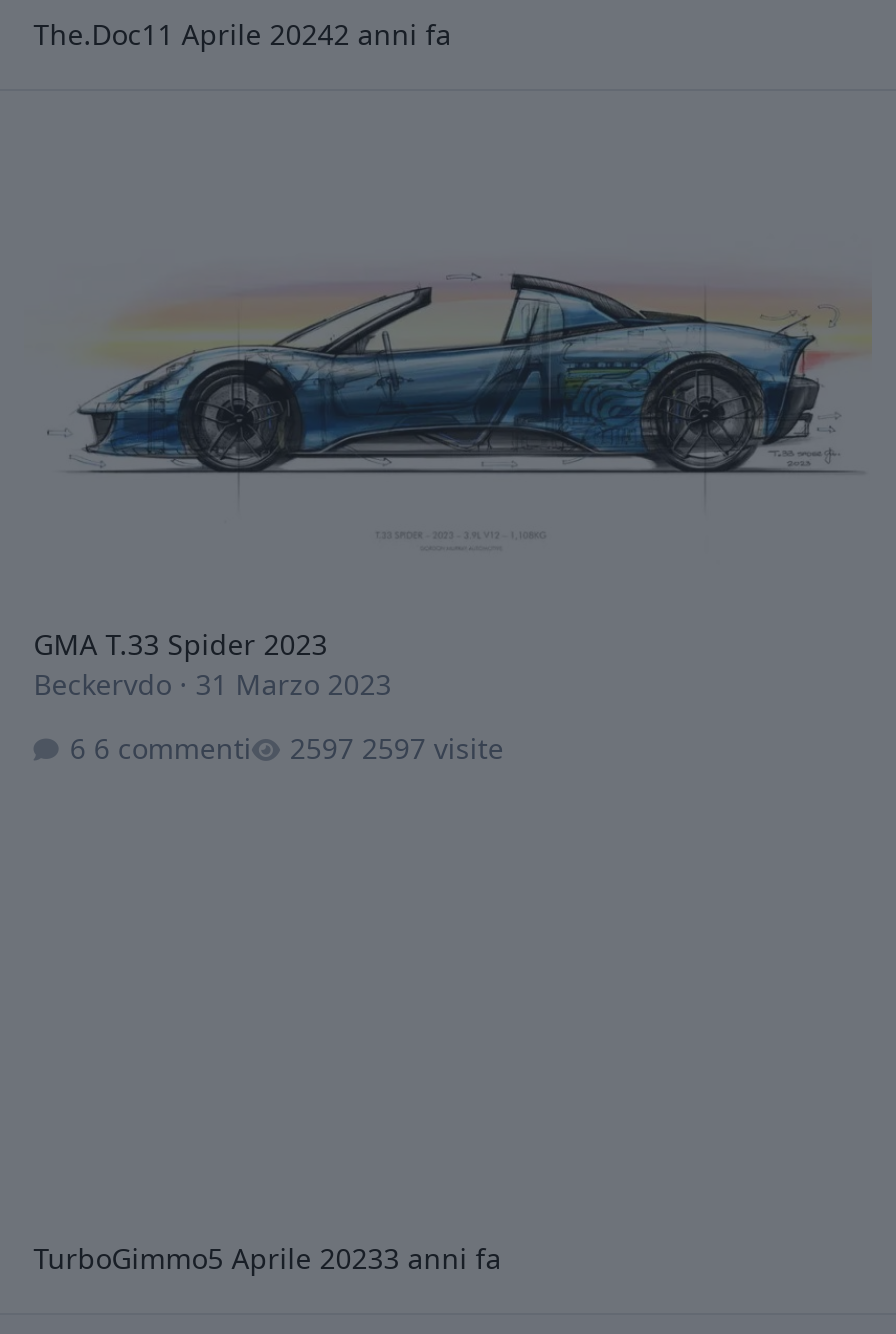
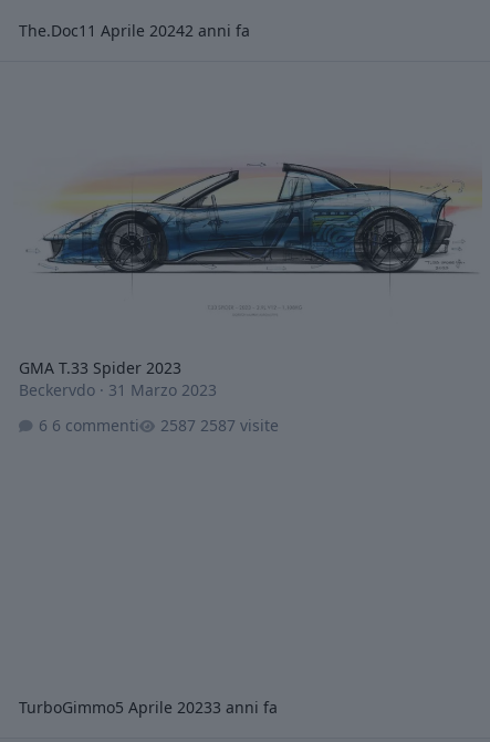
- 2597 visite
+ 2587 visite
